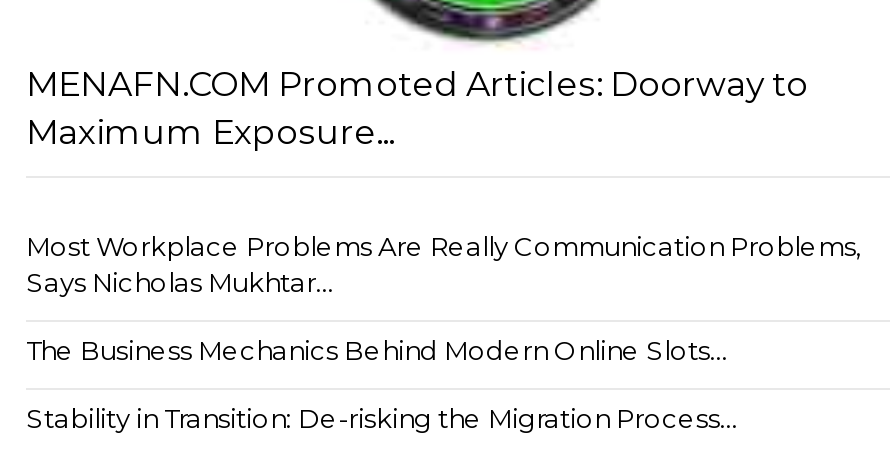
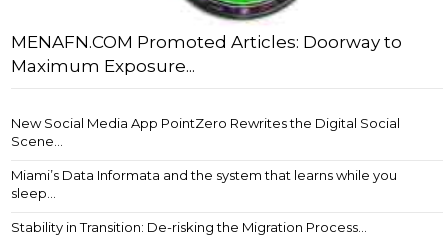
- Most Workplace Problems Are Really Communication Problems,
- Says Nicholas Mukhtar...
+ New Social Media App PointZero Rewrites the Digital Social
+ Scene...

- The Business Mechanics Behind Modern Online Slots...
+ Miami’s Data Informata and the system that learns while you
+ sleep...
